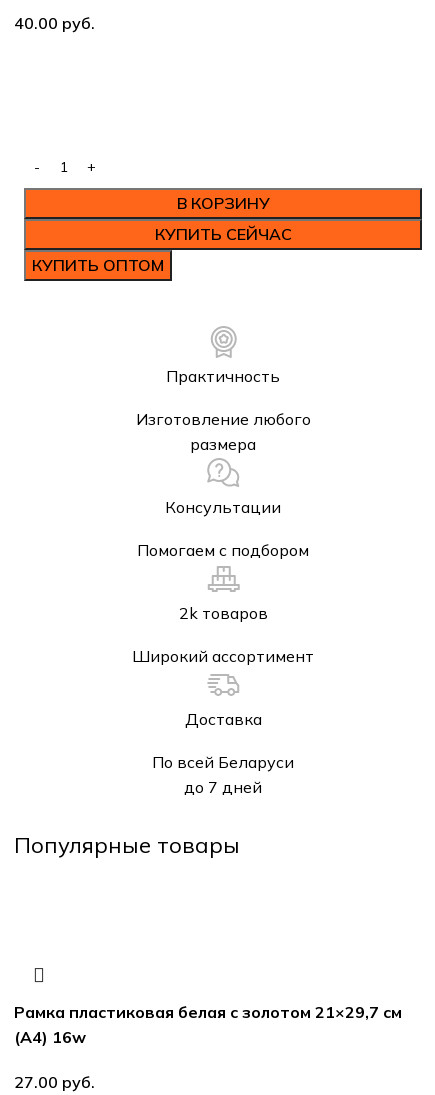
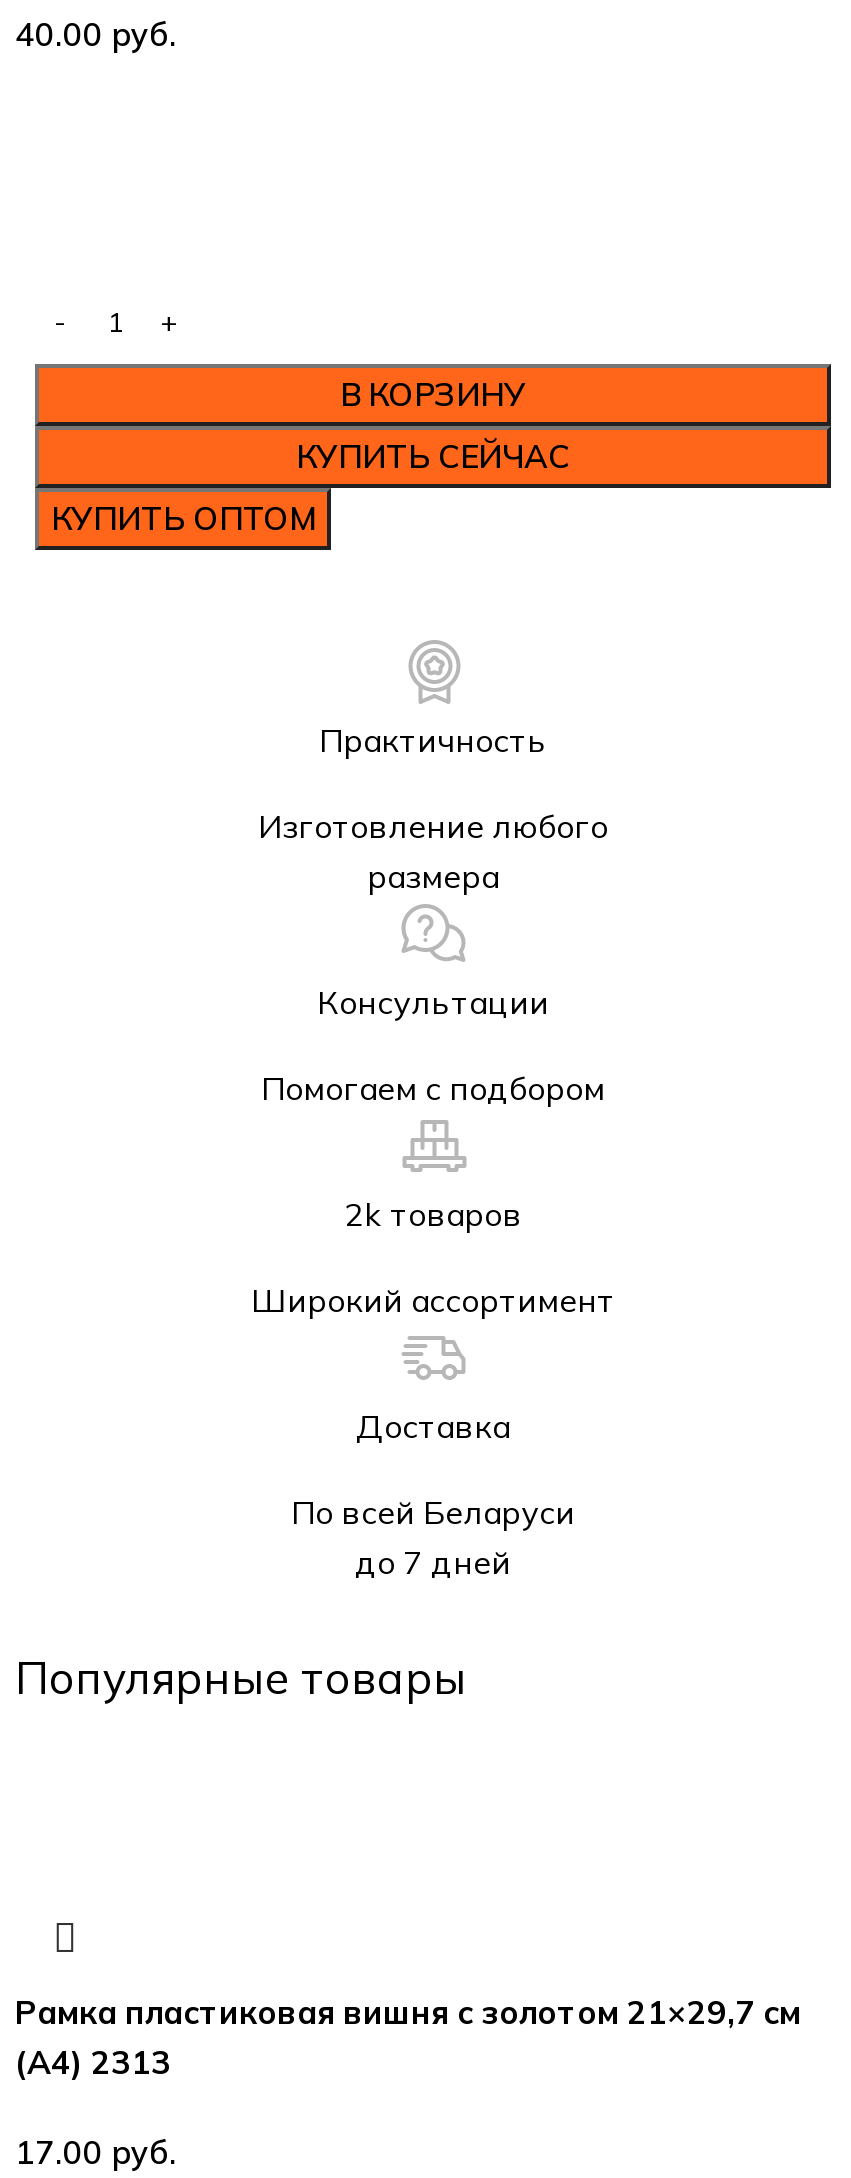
- Рамка пластиковая белая с золотом 21×29,7 см
+ Рамка пластиковая вишня с золотом 21×29,7 см

- (А4) 16w
+ (А4) 2313
